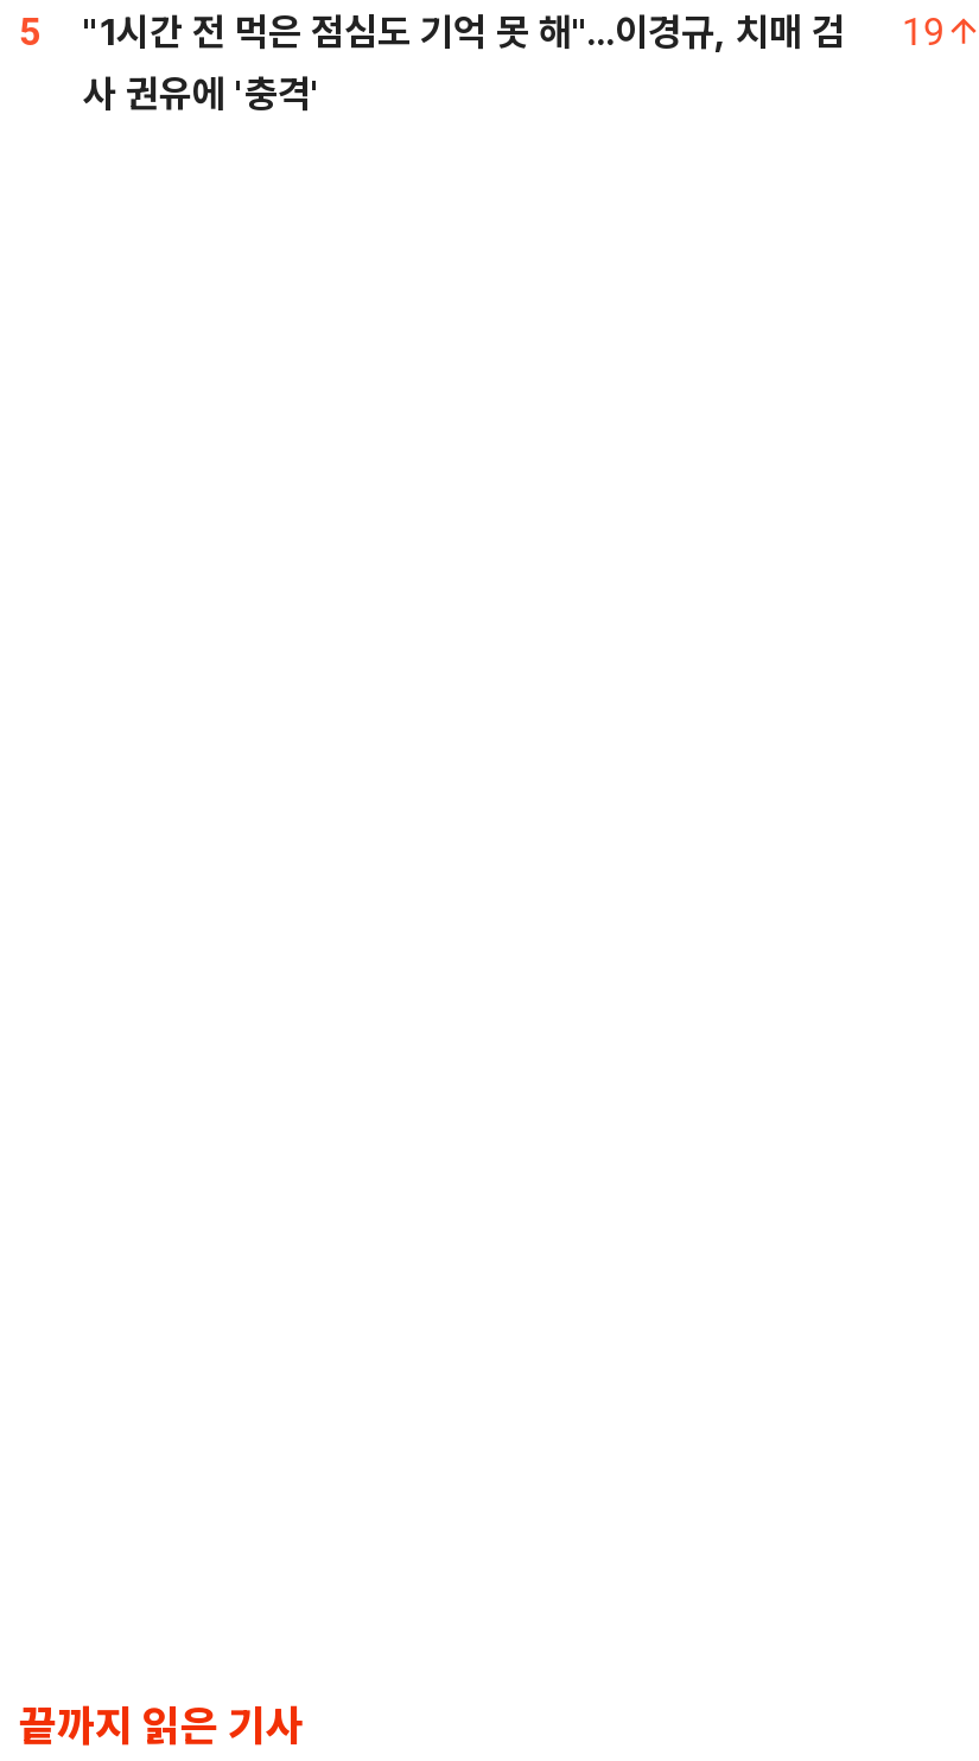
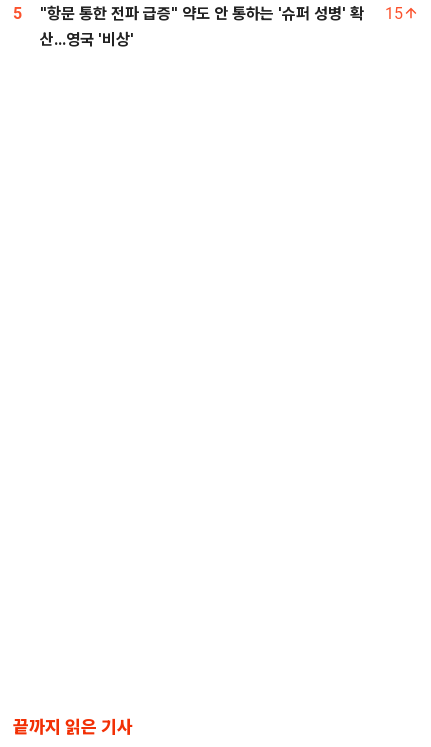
- "1시간 전 먹은 점심도 기억 못 해"...이경규, 치매 검
- 사 권유에 '충격'
+ "항문 통한 전파 급증" 약도 안 통하는 '슈퍼 성병' 확
+ 산...영국 '비상'

- 19
+ 15
